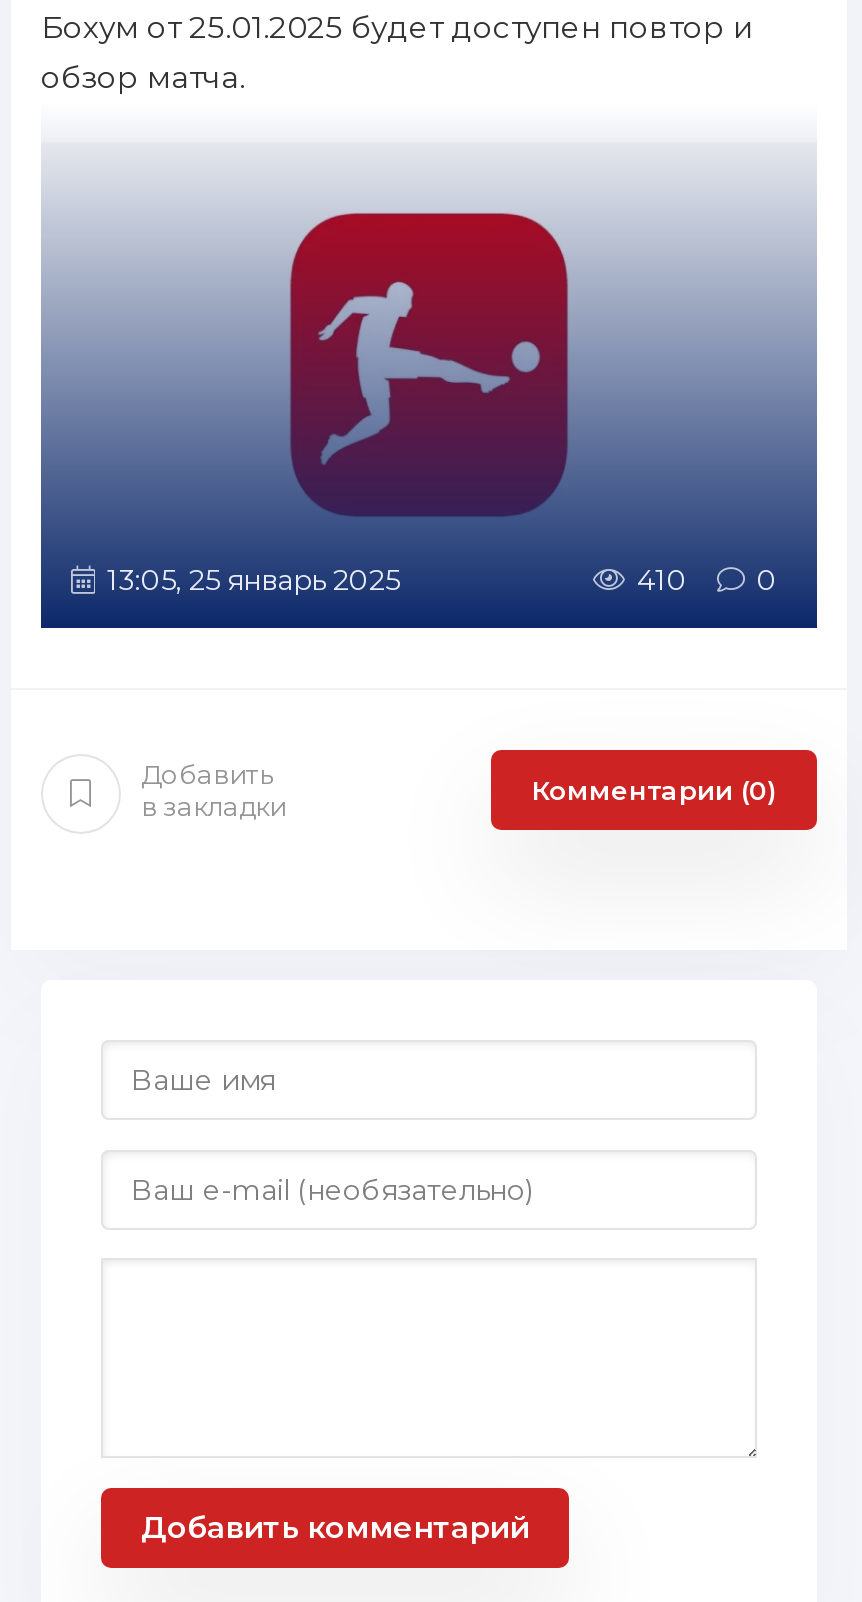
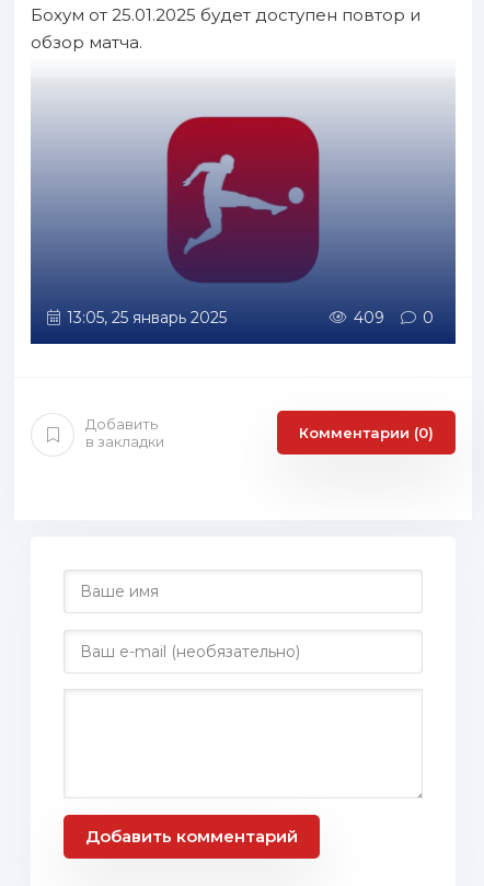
- 410
+ 409
